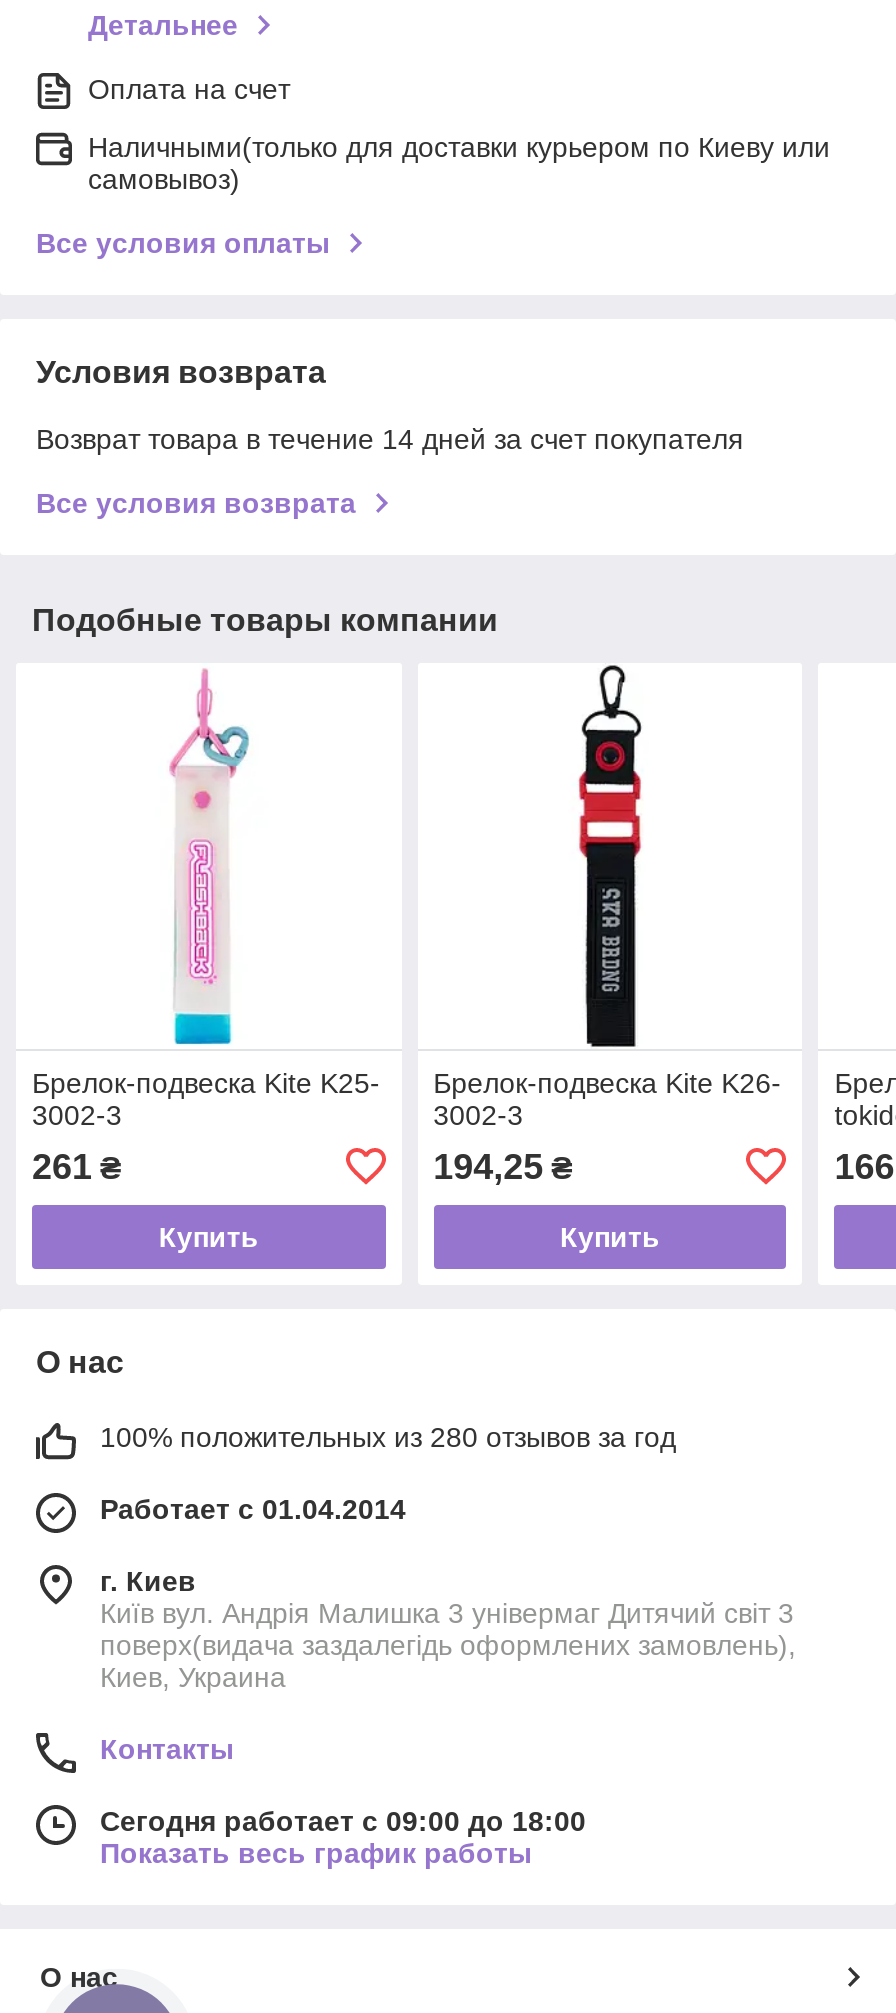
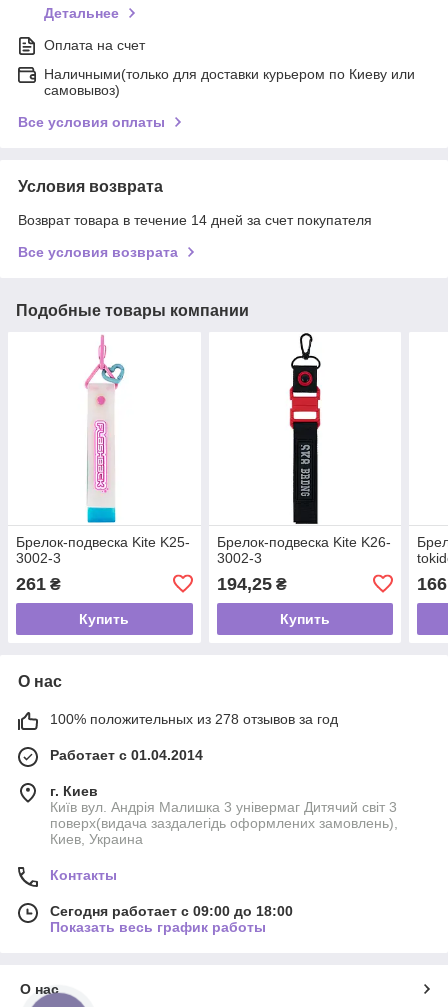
- 100% положительных из 280 отзывов за год
+ 100% положительных из 278 отзывов за год
